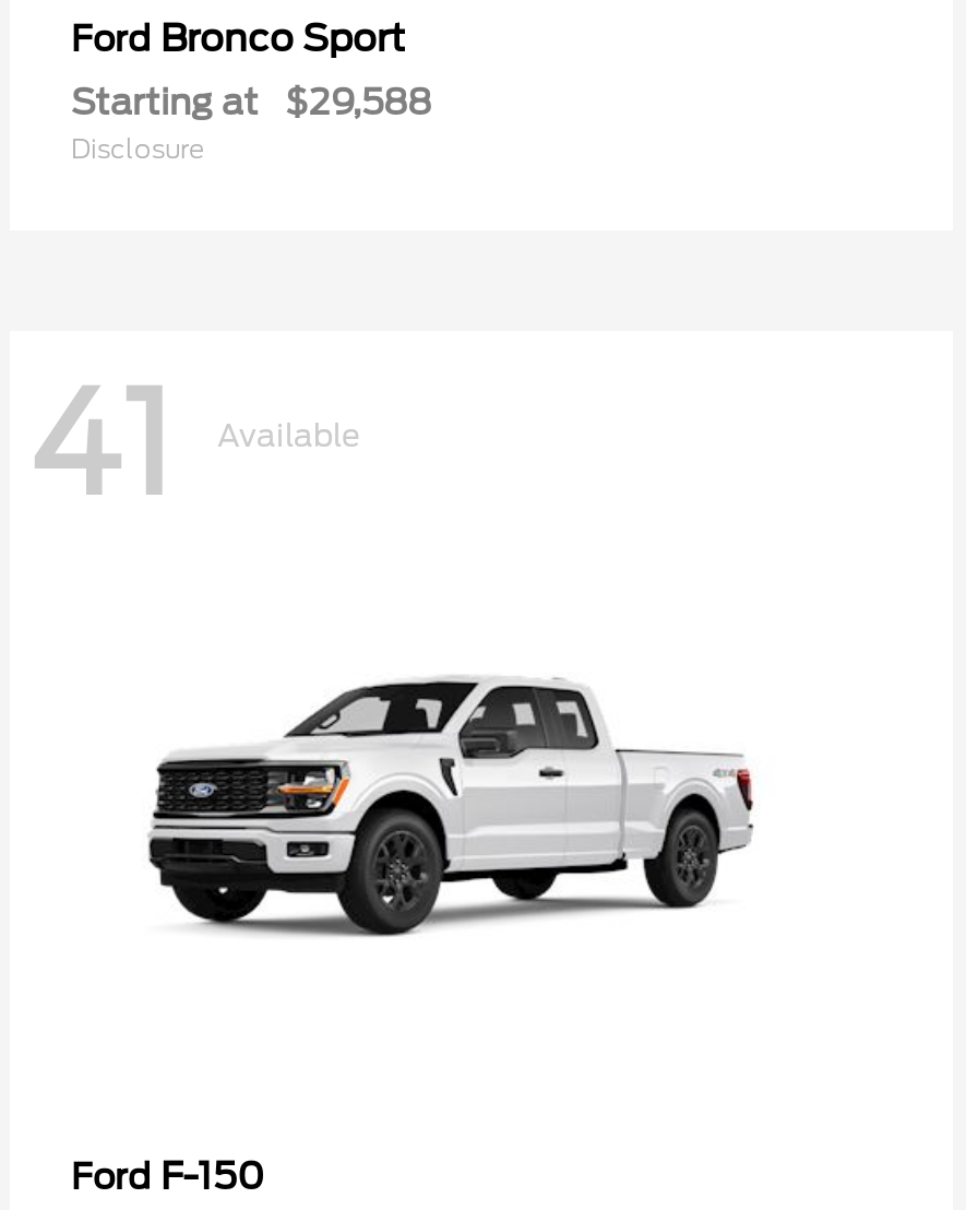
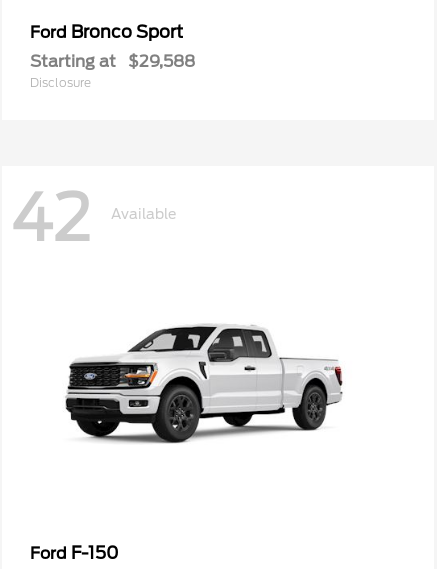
- 41 Available
+ 42 Available
